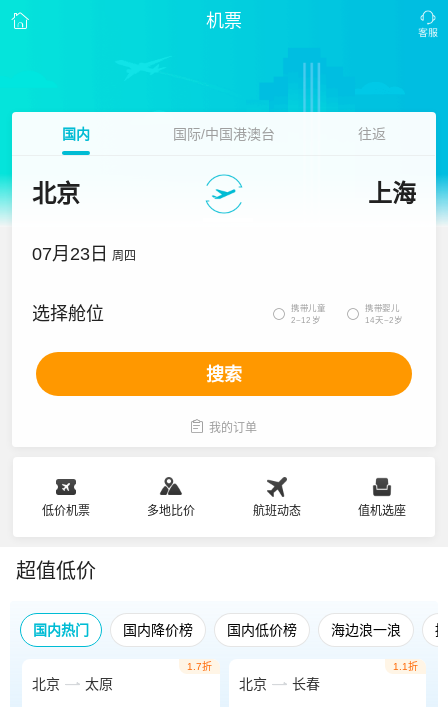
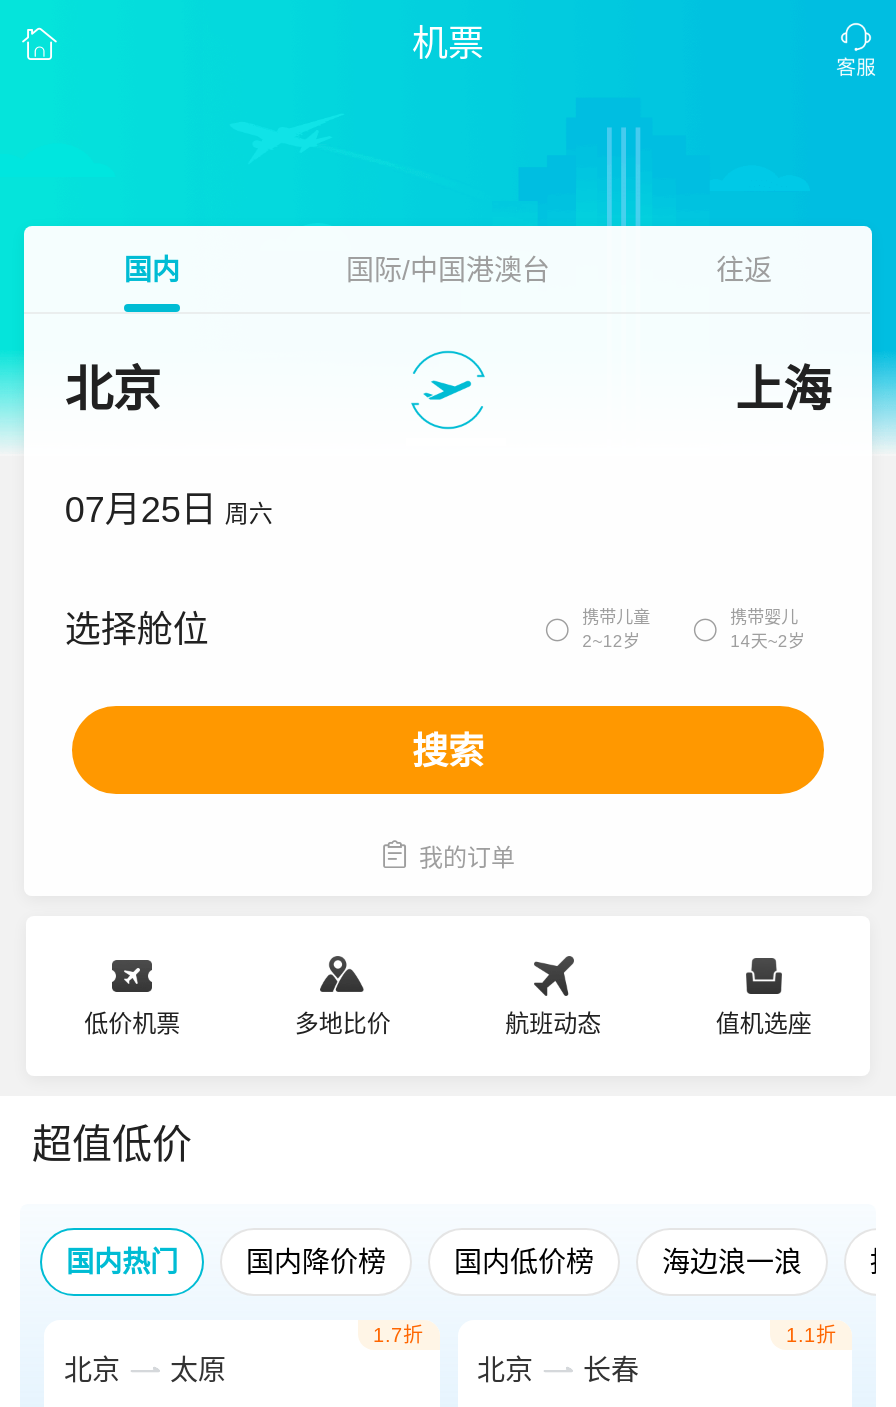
- 07月23日 周四
+ 07月25日 周六
